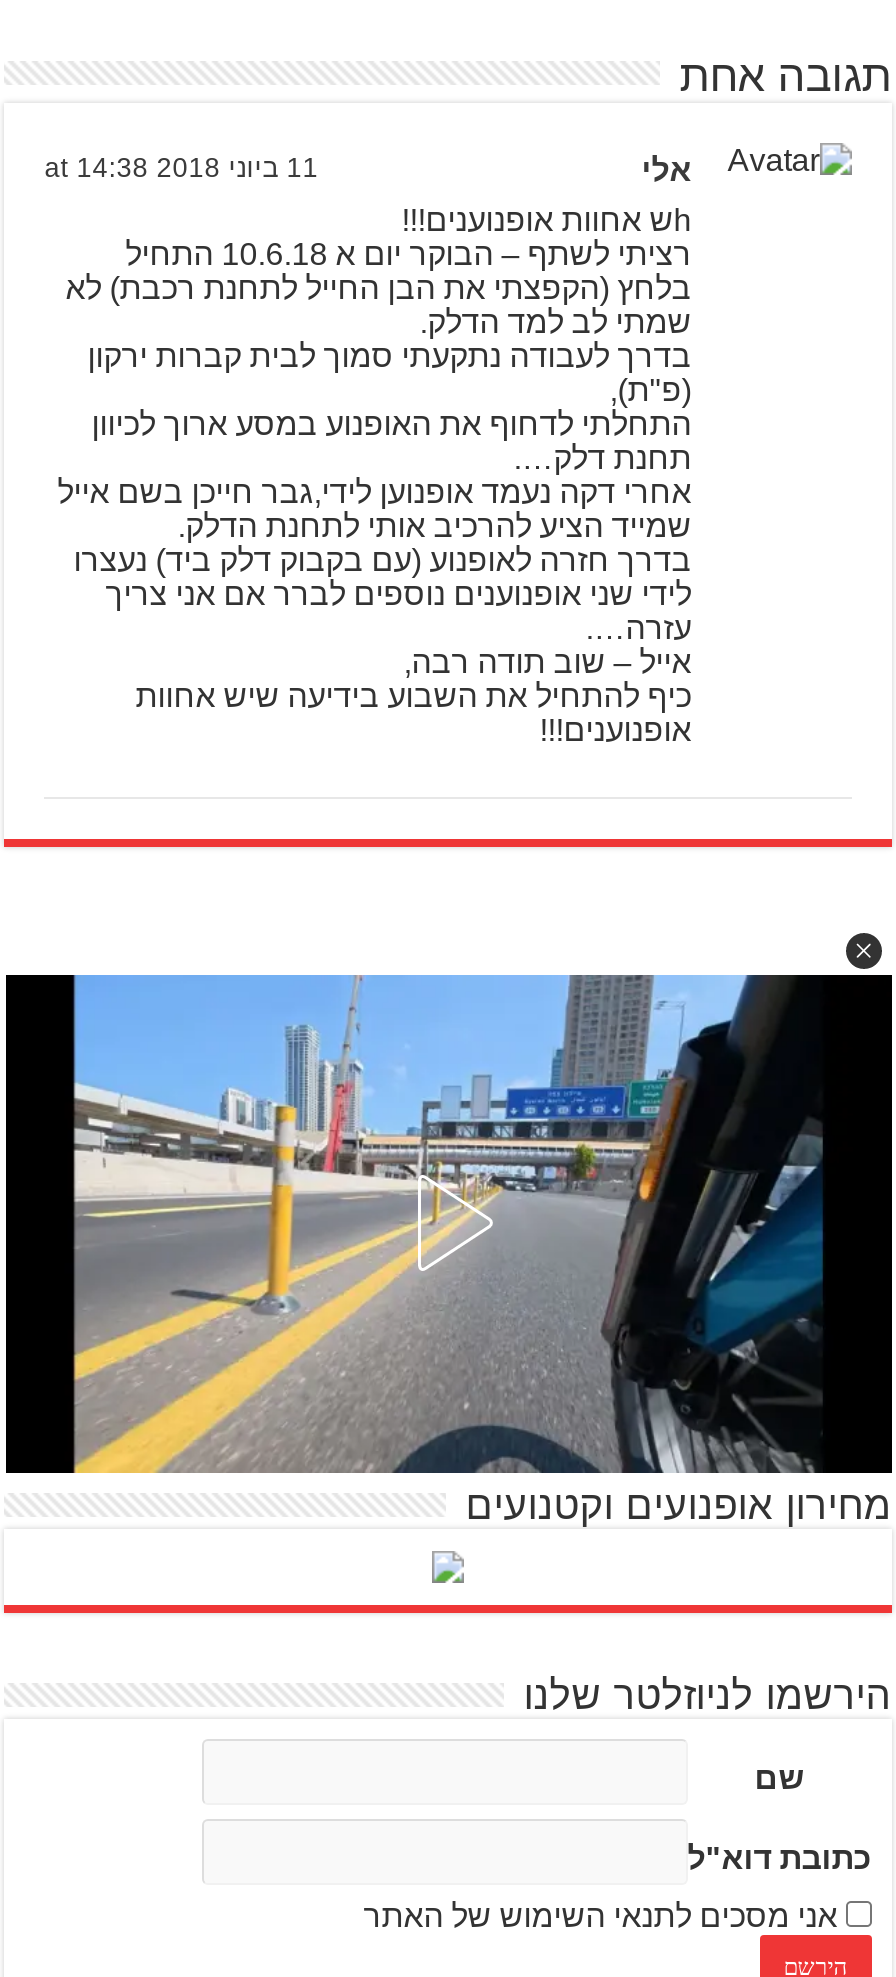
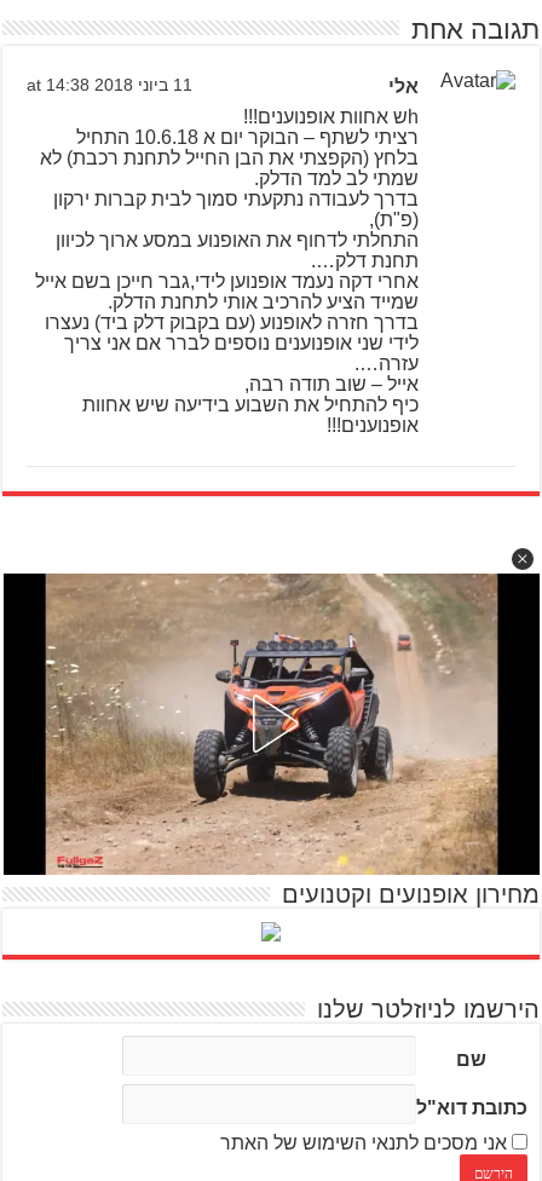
- [image]
+ [image]
